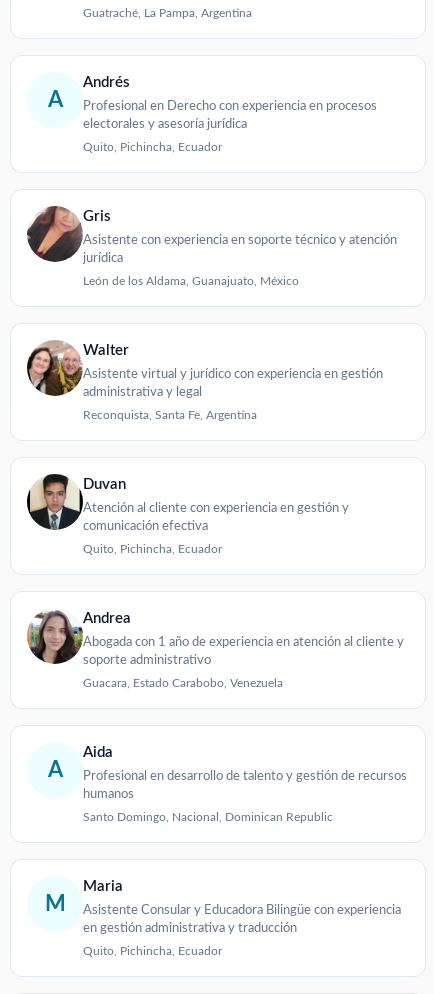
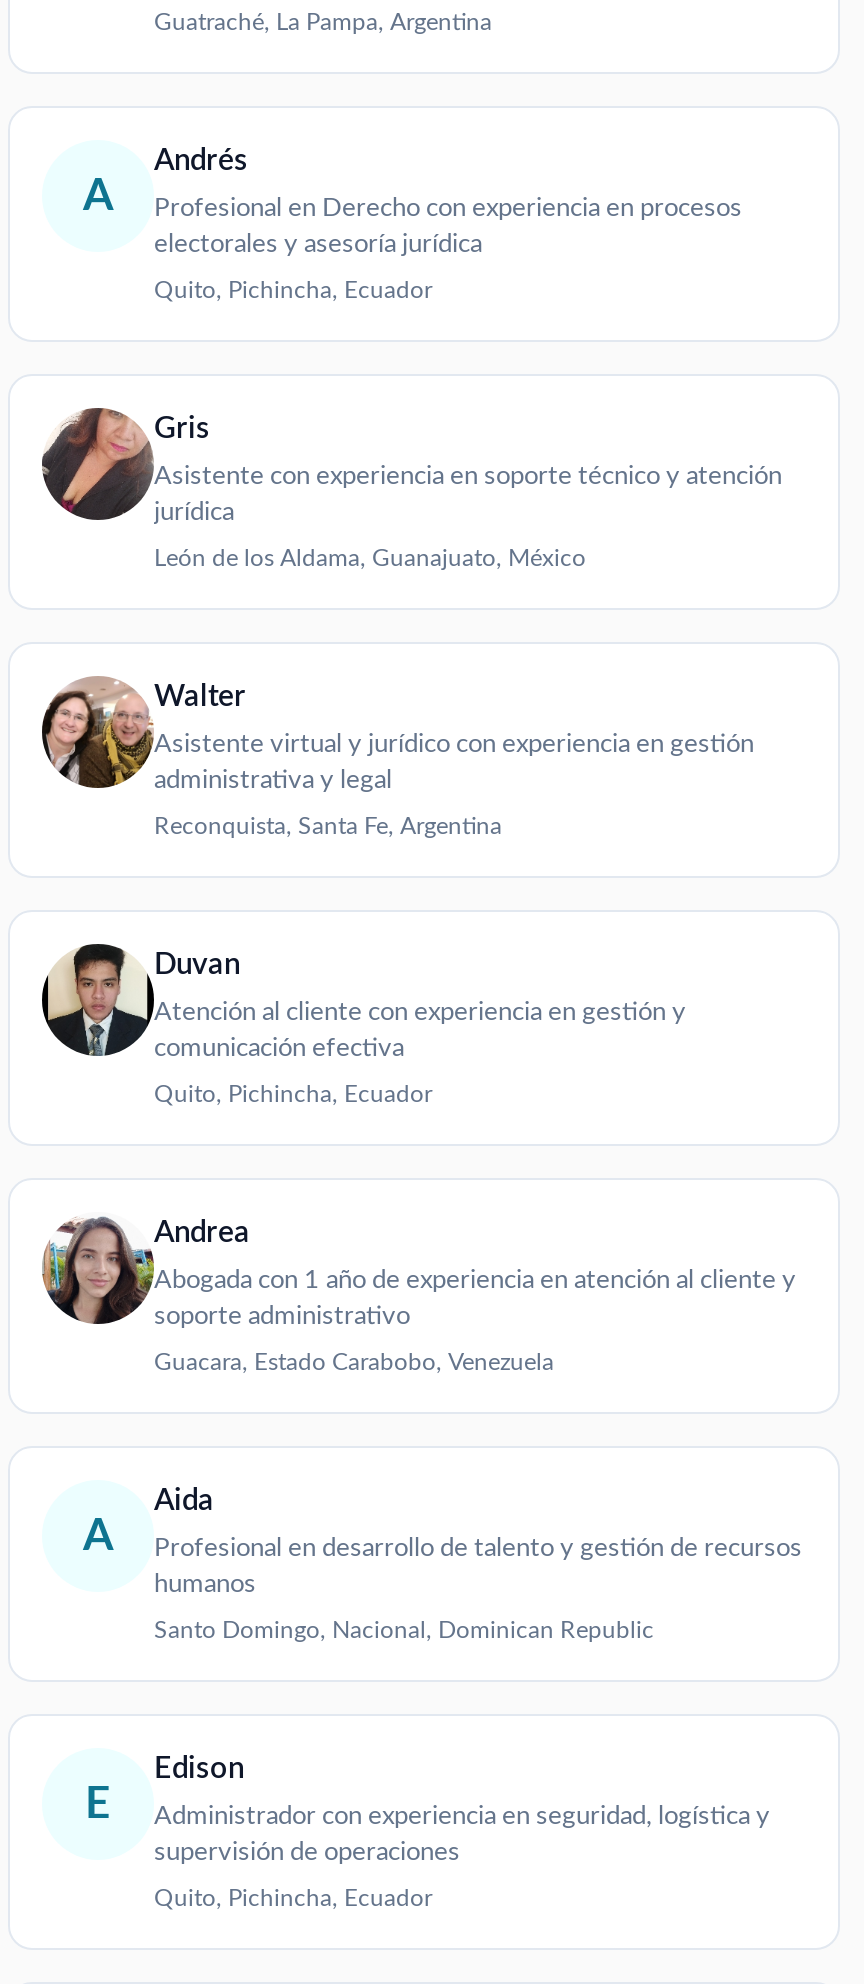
- Maria
+ Edison

- M
+ E

- Asistente Consular y Educadora Bilingüe con experiencia
- en gestión administrativa y traducción
+ Administrador con experiencia en seguridad, logística y
+ supervisión de operaciones
